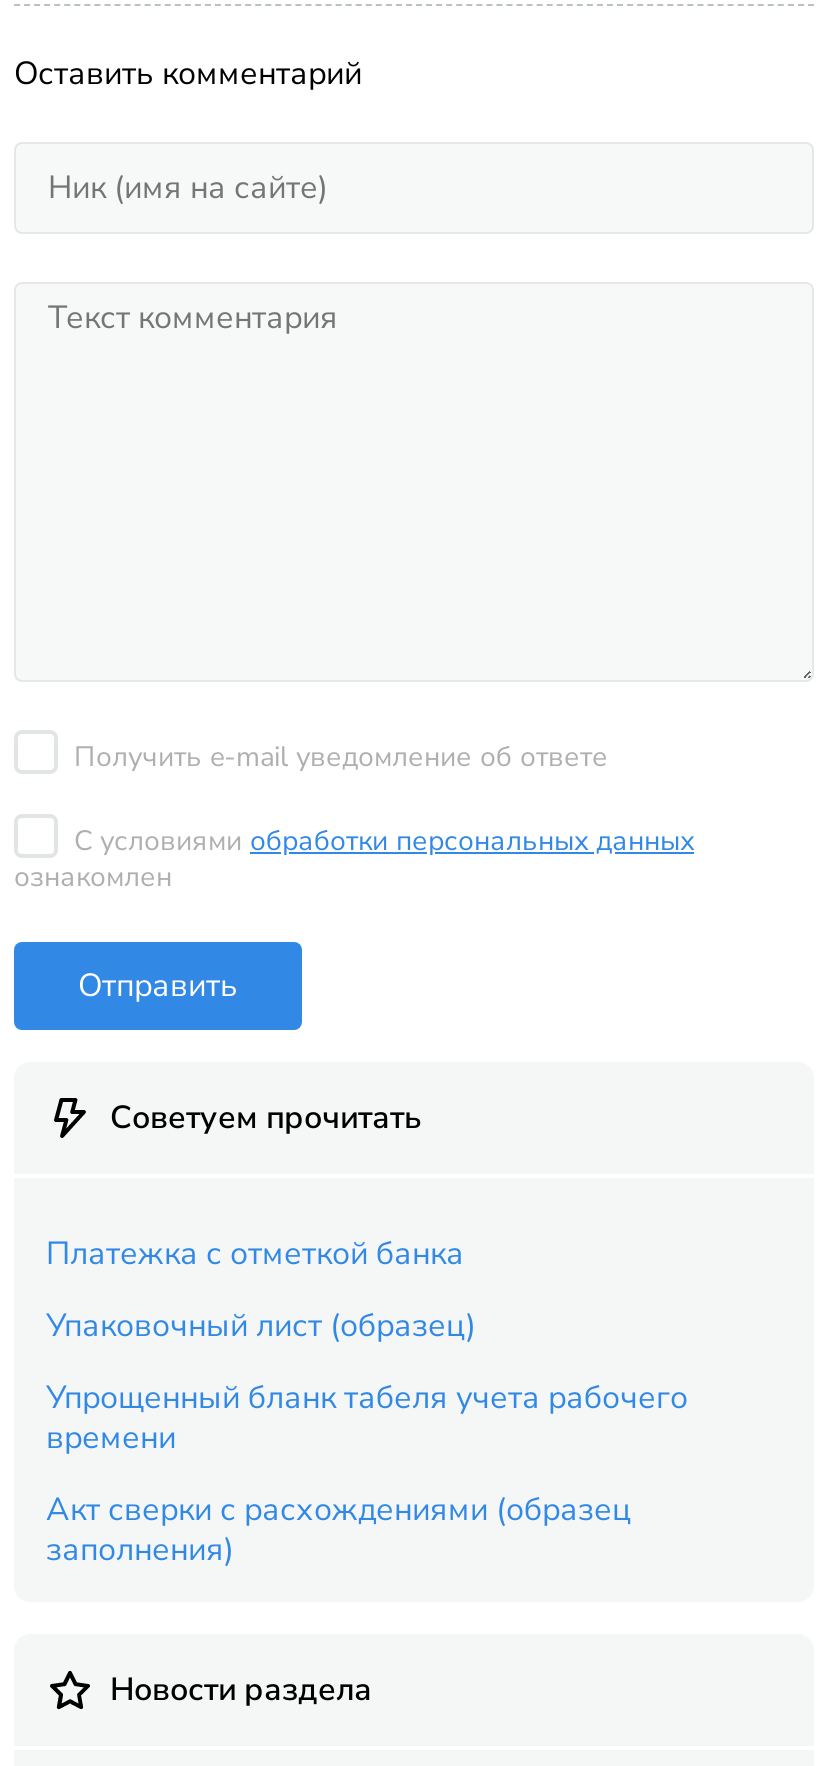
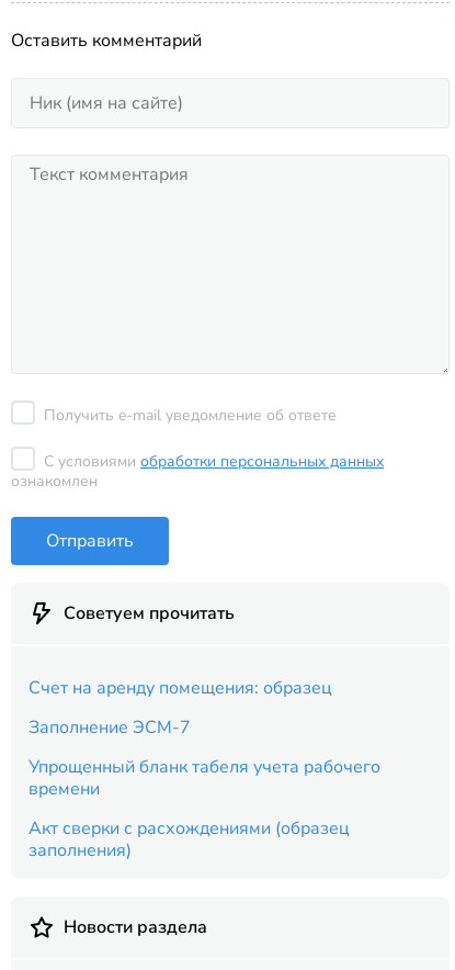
- Платежка с отметкой банка
+ Счет на аренду помещения: образец

- Упаковочный лист (образец)
+ Заполнение ЭСМ-7
